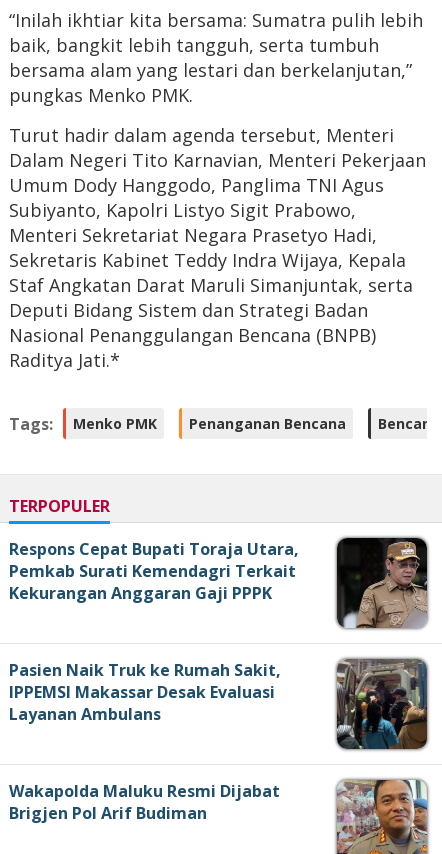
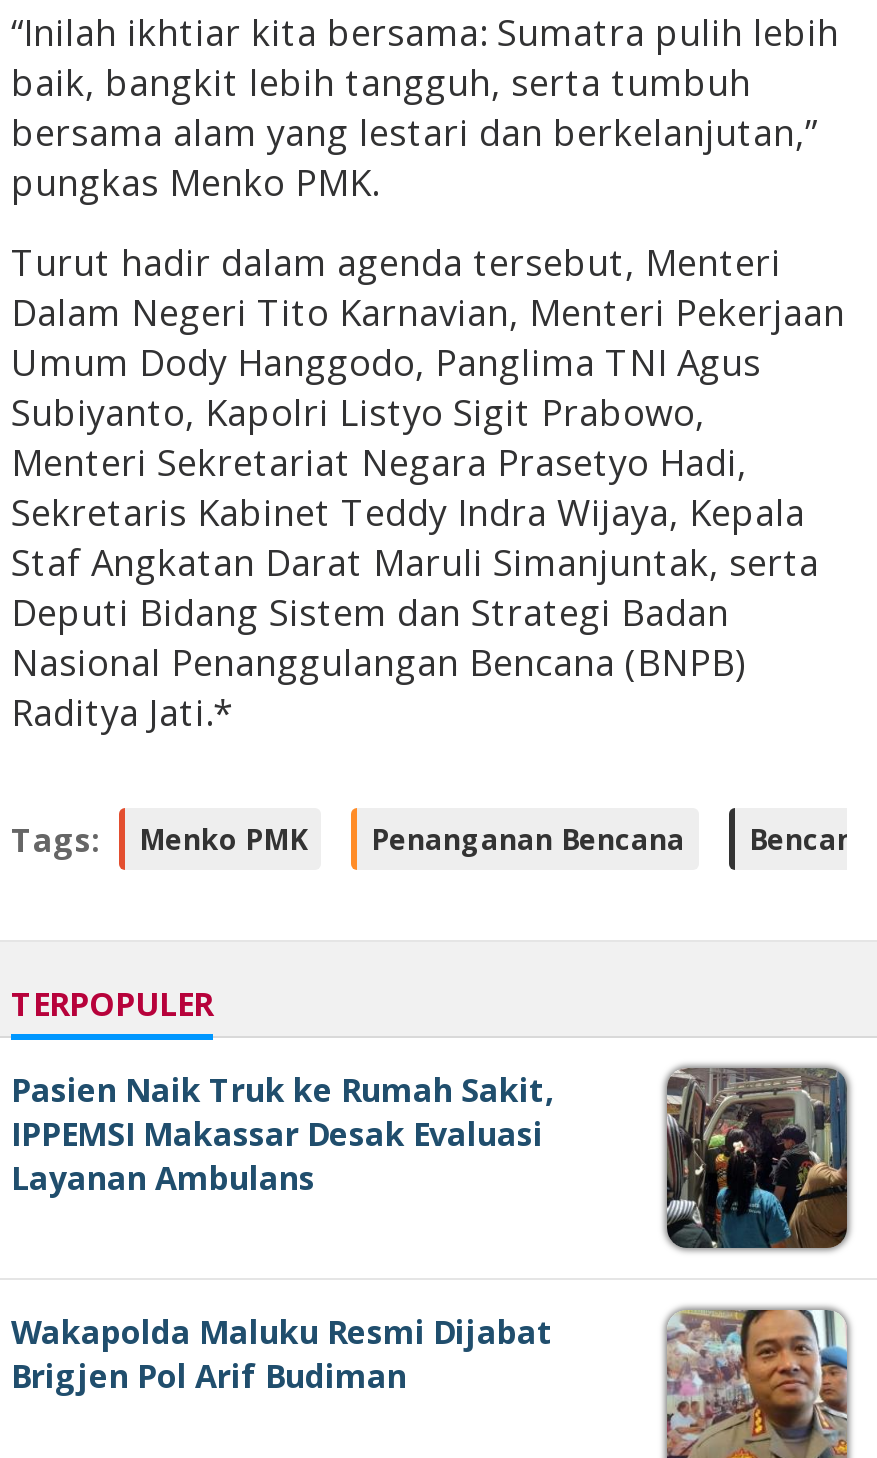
- [image]
- Respons Cepat Bupati Toraja Utara,
- Pemkab Surati Kemendagri Terkait
- Kekurangan Anggaran Gaji PPPK
